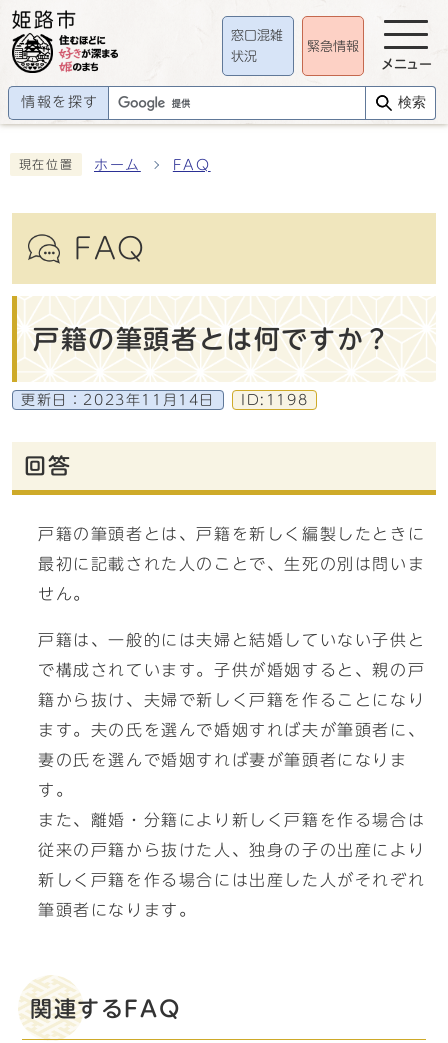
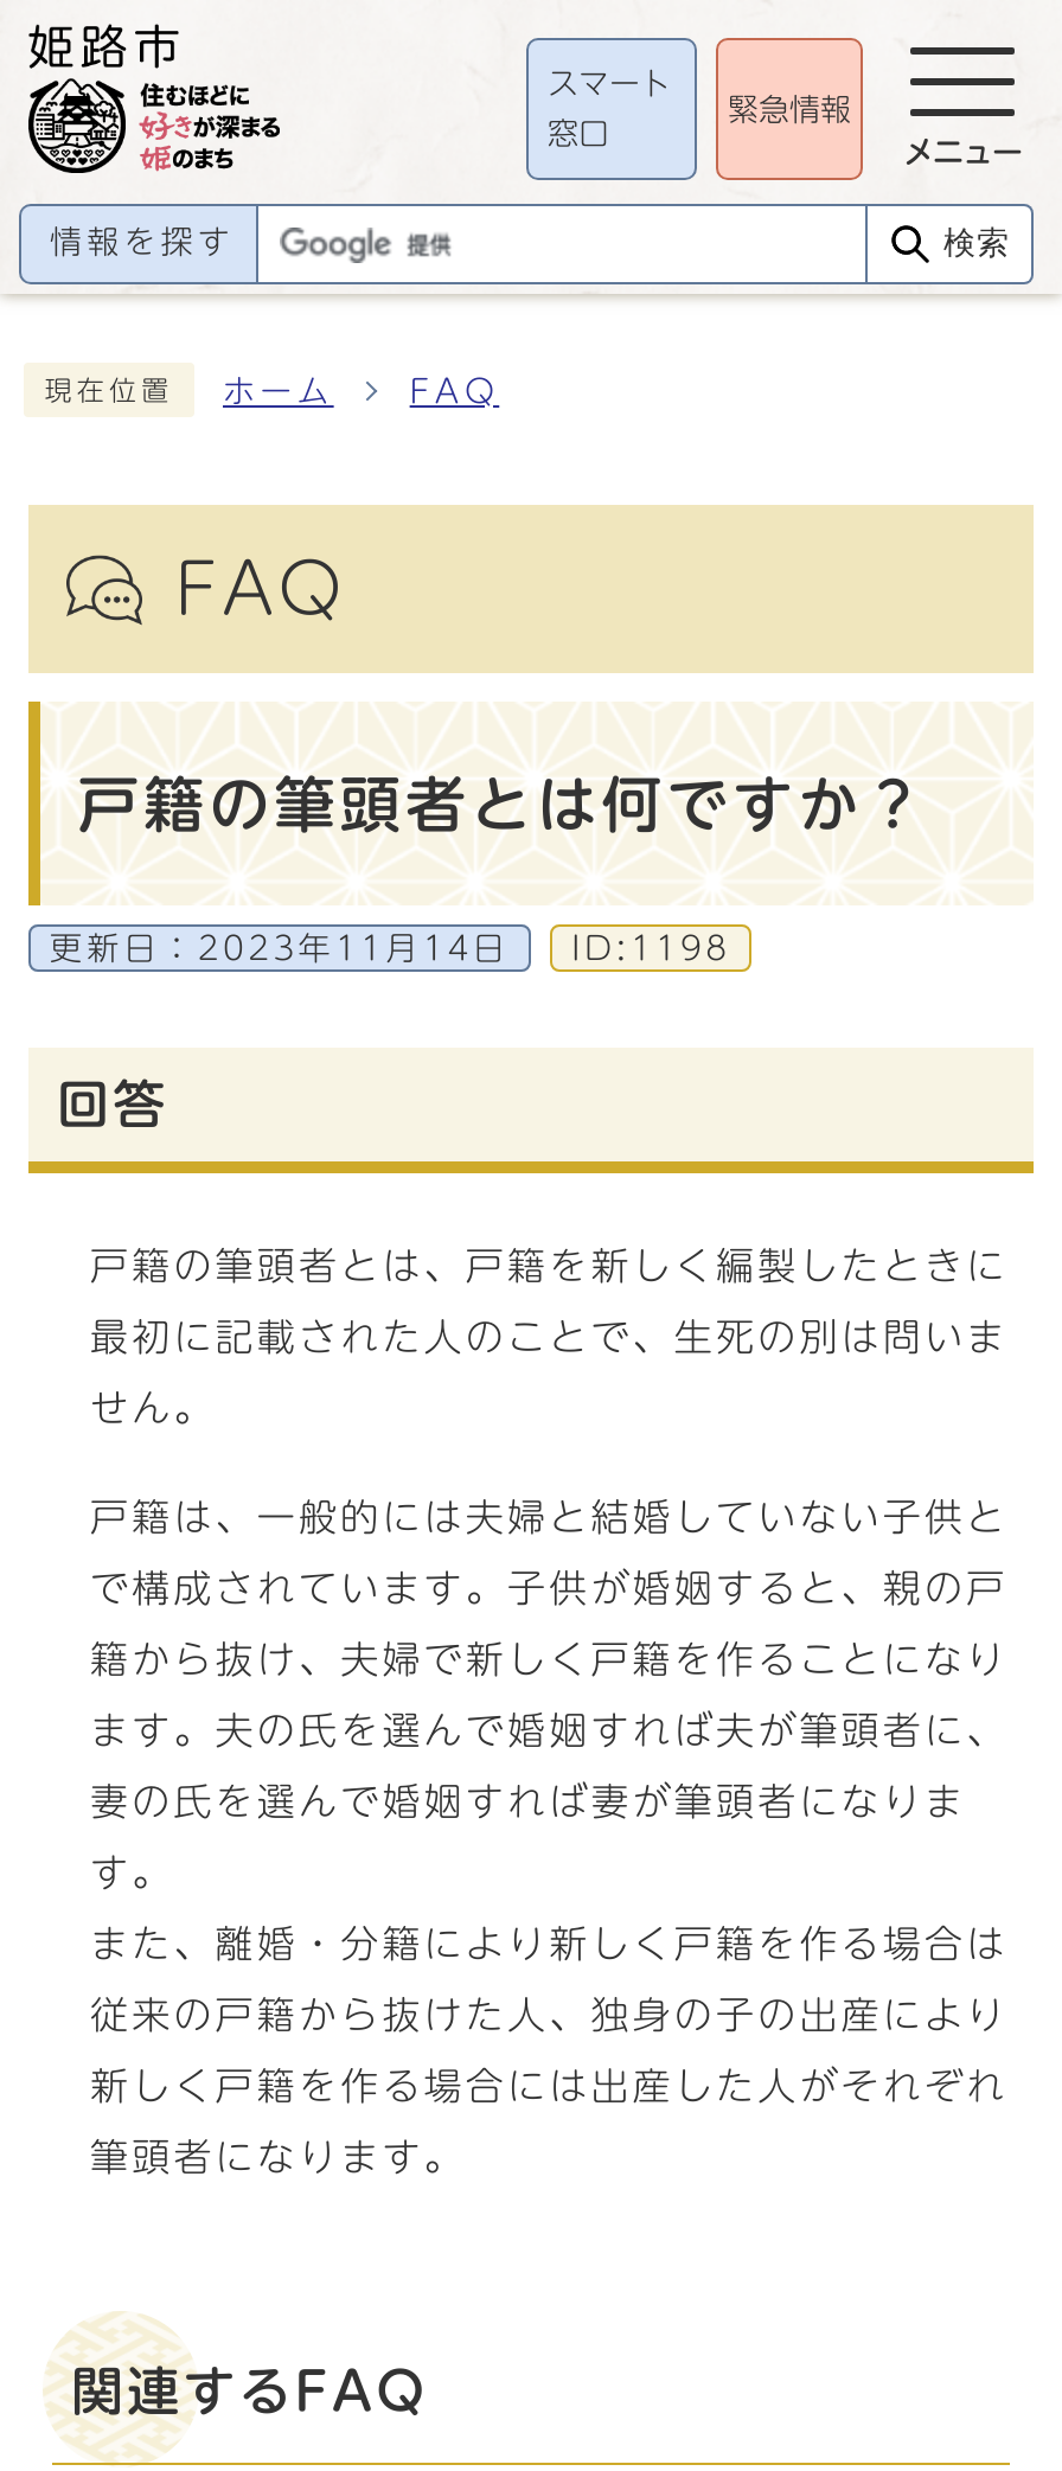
- 窓口混雑
+ スマート

- 状況
+ 窓口
